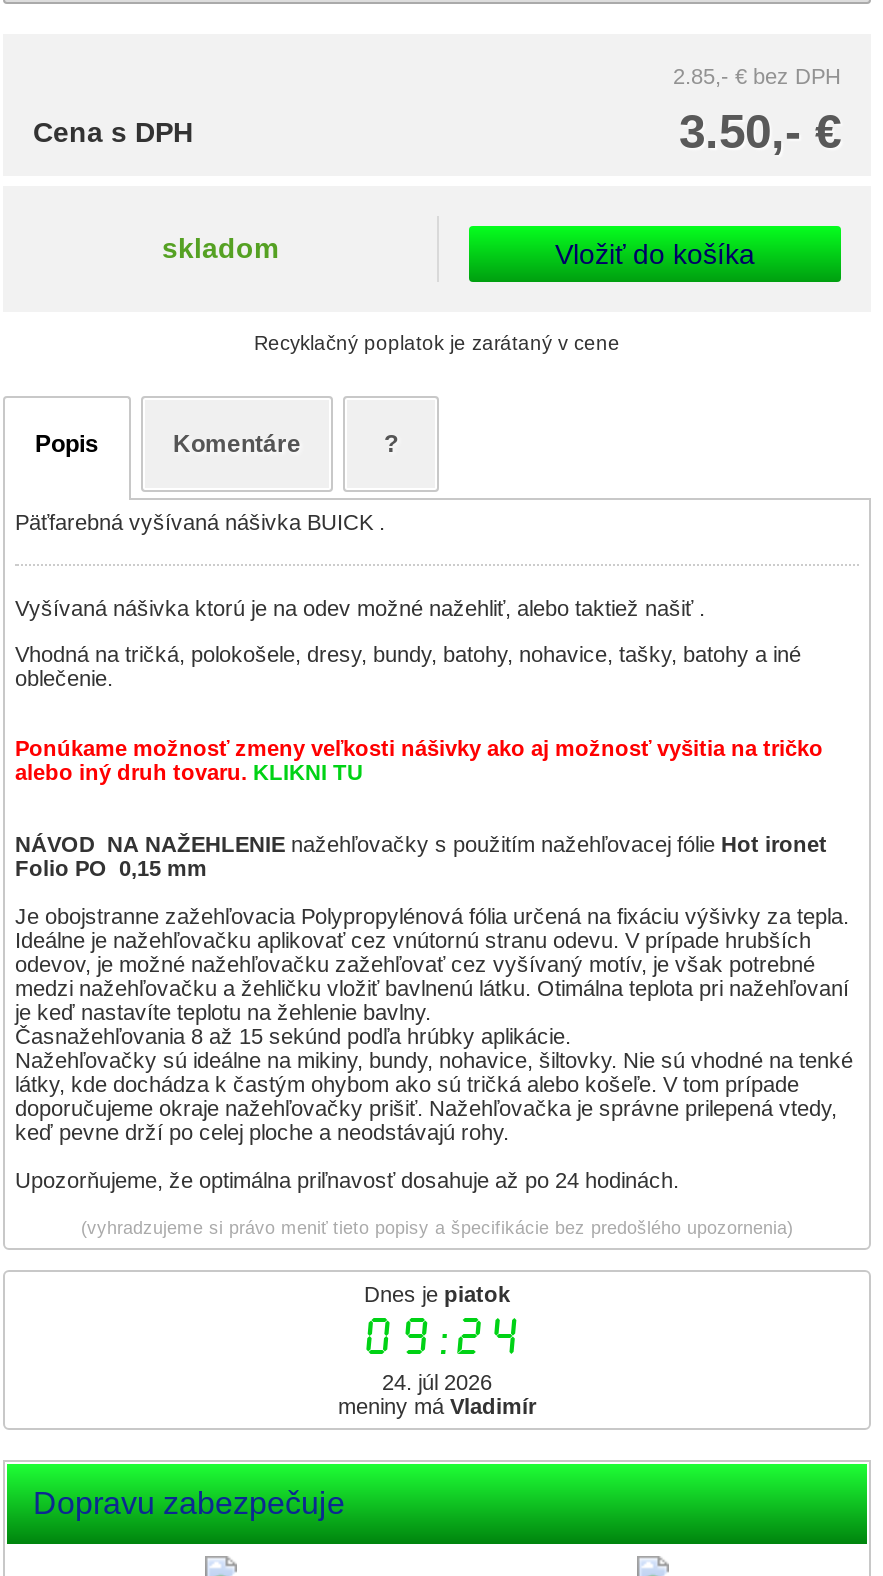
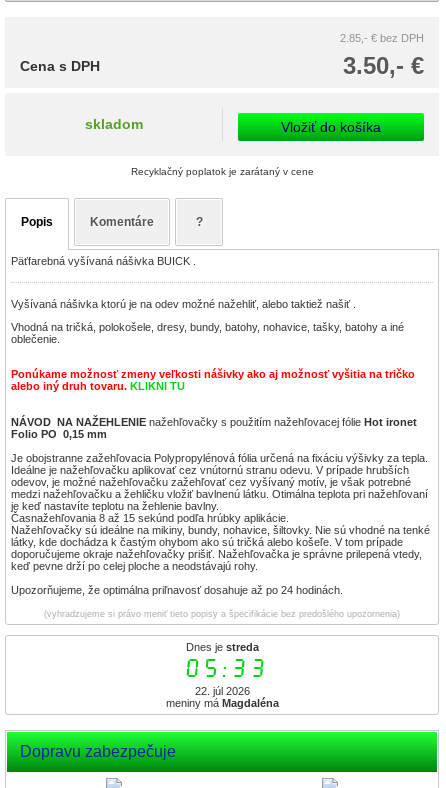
- Dnes je piatok
+ Dnes je streda

- 09:24
+ 05:33

- 24. júl 2026
+ 22. júl 2026

- meniny má Vladimír
+ meniny má Magdaléna
